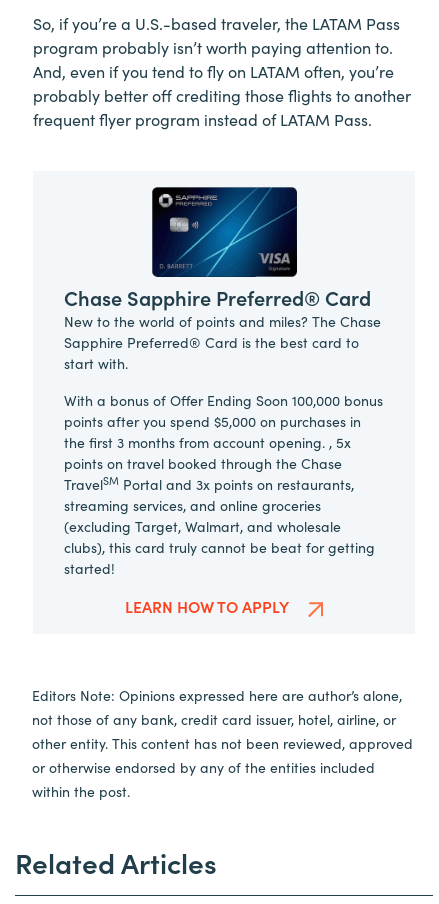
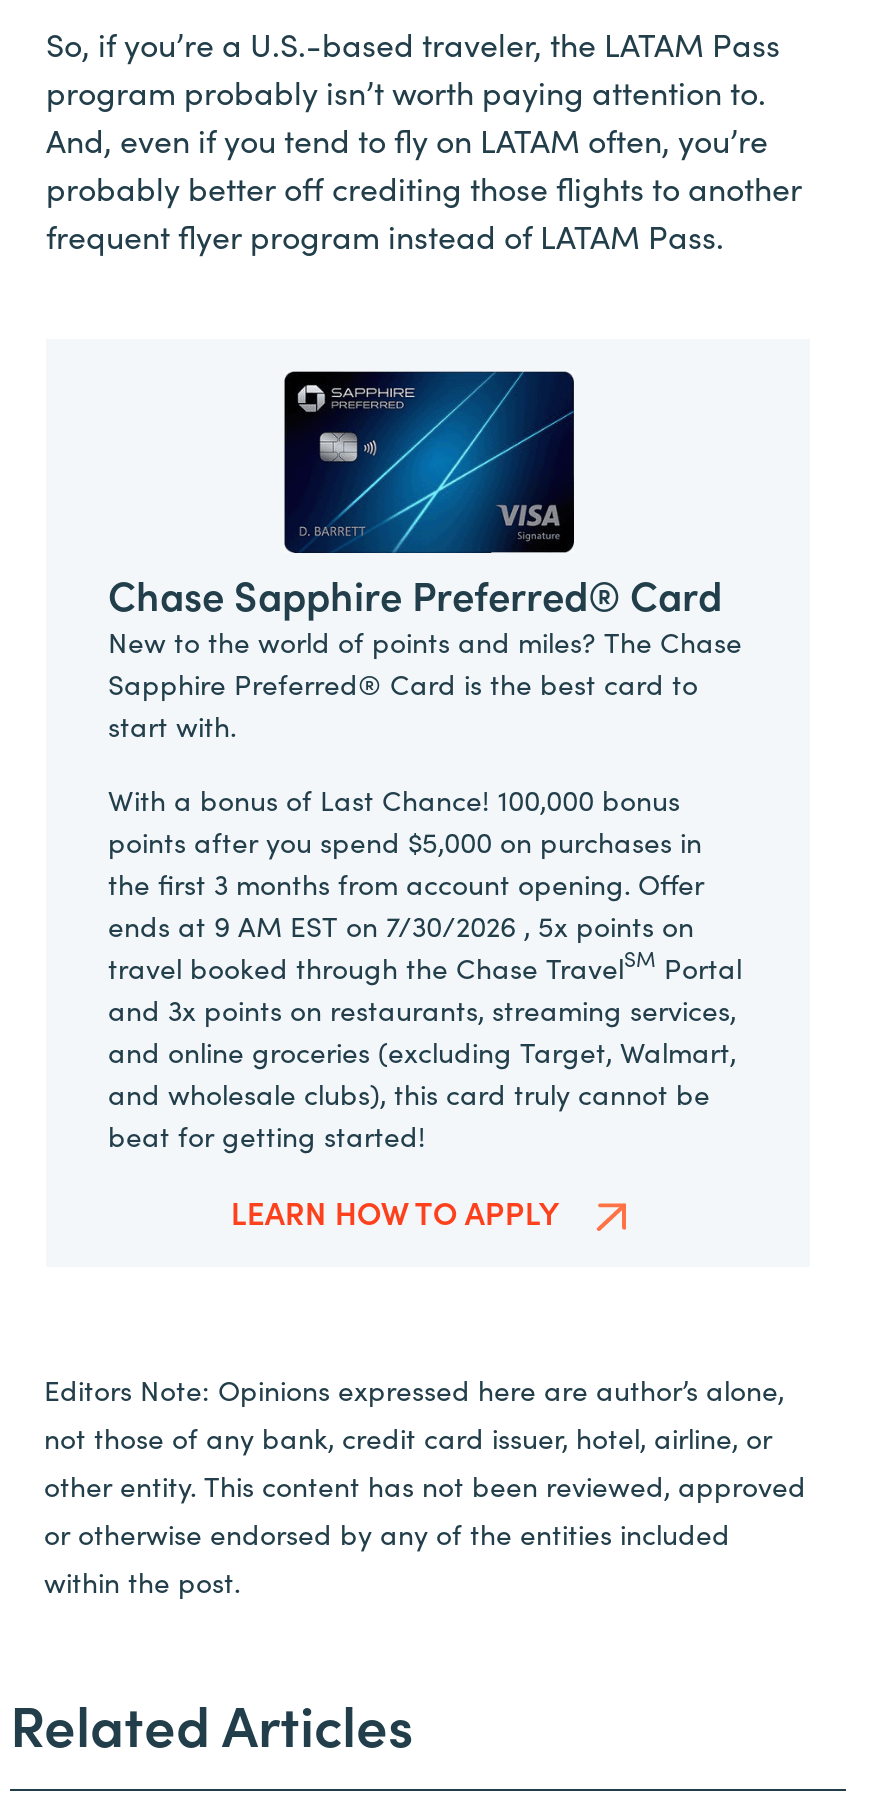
- With a bonus of Offer Ending Soon 100,000 bonus
+ With a bonus of Last Chance! 100,000 bonus

- the first 3 months from account opening. , 5x
- points on travel booked through the Chase
- TravelSM Portal and 3x points on restaurants,
- streaming services, and online groceries
- (excluding Target, Walmart, and wholesale
- clubs), this card truly cannot be beat for getting
- started!
+ the first 3 months from account opening. Offer
+ ends at 9 AM EST on 7/30/2026 , 5x points on
+ travel booked through the Chase TravelSM Portal
+ and 3x points on restaurants, streaming services,
+ and online groceries (excluding Target, Walmart,
+ and wholesale clubs), this card truly cannot be
+ beat for getting started!
